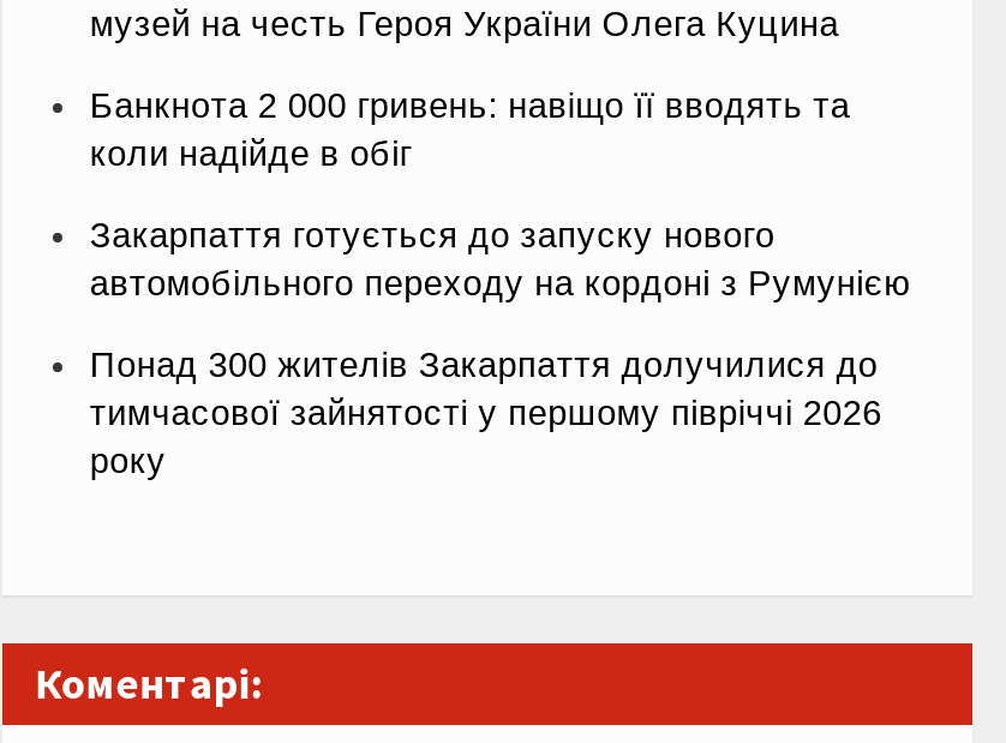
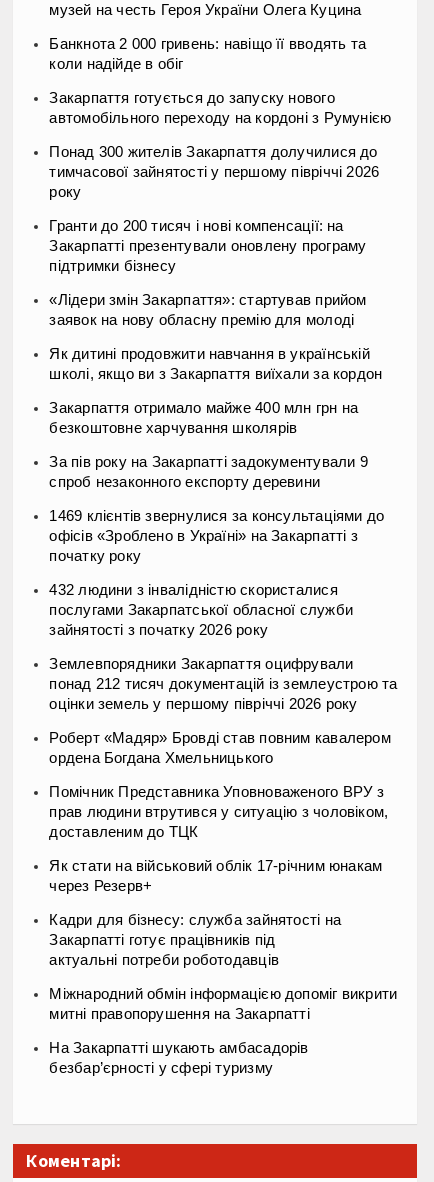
+ Гранти до 200 тисяч і нові компенсації: на
+ Закарпатті презентували оновлену програму
+ підтримки бізнесу
+ «Лідери змін Закарпаття»: стартував прийом
+ заявок на нову обласну премію для молоді
+ Як дитині продовжити навчання в українській
+ школі, якщо ви з Закарпаття виїхали за кордон
+ Закарпаття отримало майже 400 млн грн на
+ безкоштовне харчування школярів
+ За пів року на Закарпатті задокументували 9
+ спроб незаконного експорту деревини
+ 1469 клієнтів звернулися за консультаціями до
+ офісів «Зроблено в Україні» на Закарпатті з
+ початку року
+ 432 людини з інвалідністю скористалися
+ послугами Закарпатської обласної служби
+ зайнятості з початку 2026 року
+ Землевпорядники Закарпаття оцифрували
+ понад 212 тисяч документацій із землеустрою та
+ оцінки земель у першому півріччі 2026 року
+ Роберт «Мадяр» Бровді став повним кавалером
+ ордена Богдана Хмельницького
+ Помічник Представника Уповноваженого ВРУ з
+ прав людини втрутився у ситуацію з чоловіком,
+ доставленим до ТЦК
+ Як стати на військовий облік 17-річним юнакам
+ через Резерв+
+ Кадри для бізнесу: служба зайнятості на
+ Закарпатті готує працівників під
+ актуальні потреби роботодавців
+ Міжнародний обмін інформацією допоміг викрити
+ митні правопорушення на Закарпатті
+ На Закарпатті шукають амбасадорів
+ безбар’єрності у сфері туризму
